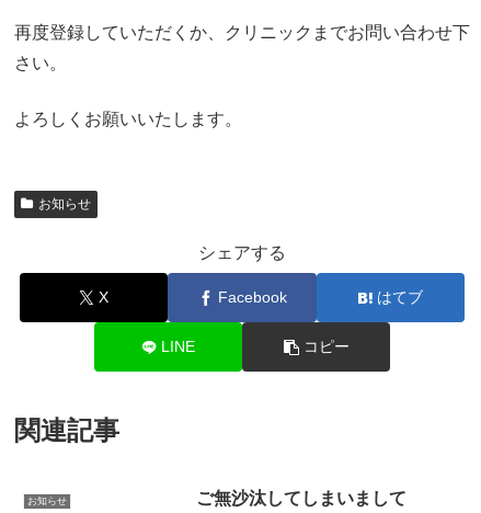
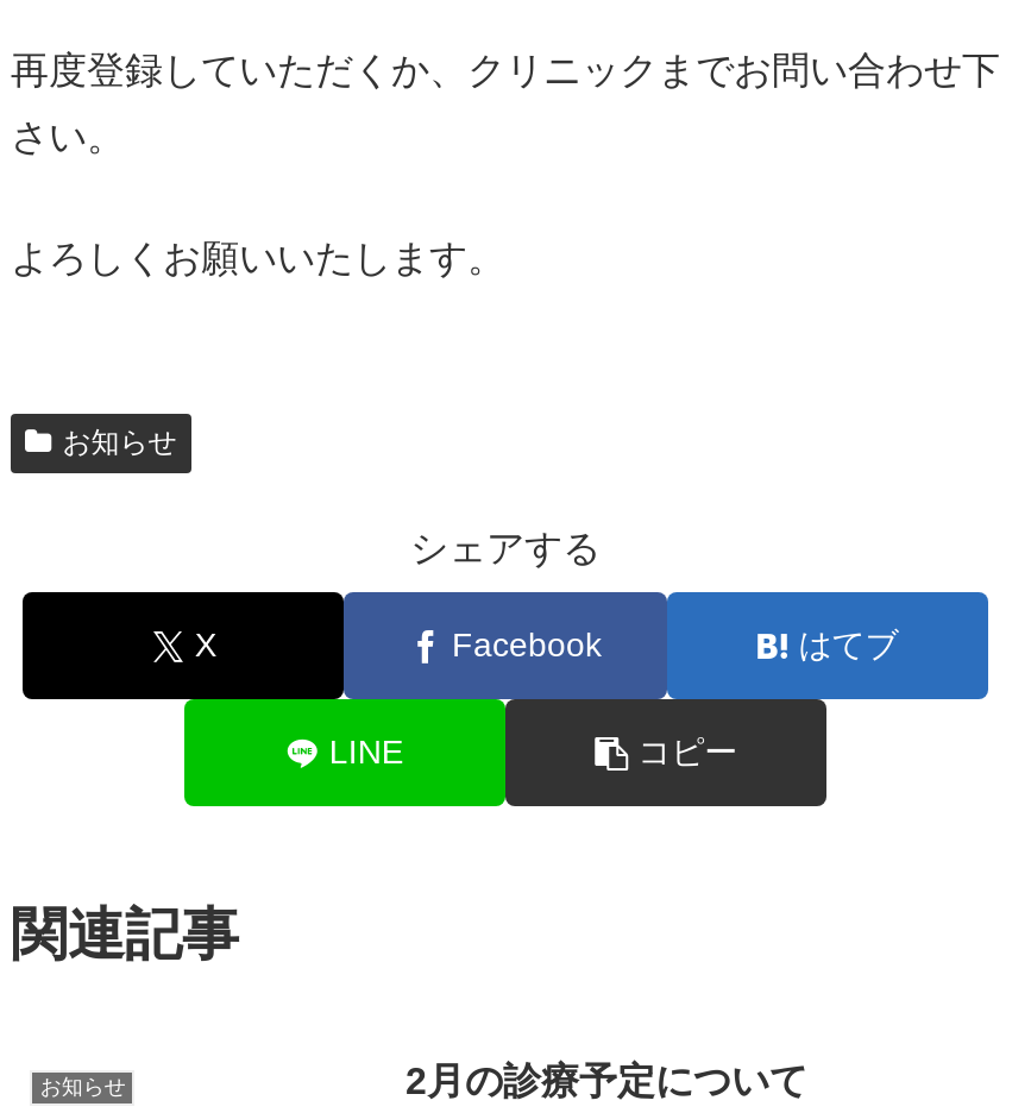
- ご無沙汰してしまいまして
+ 2月の診療予定について
